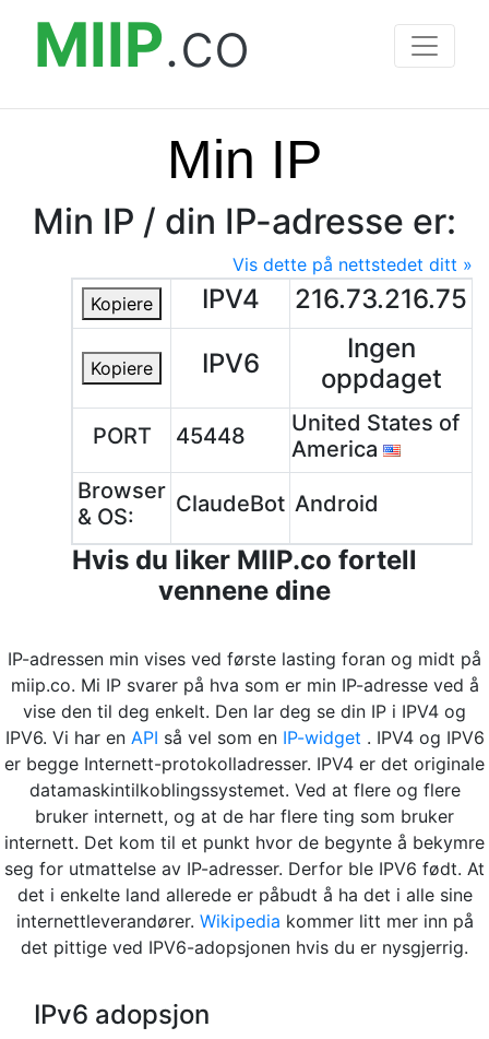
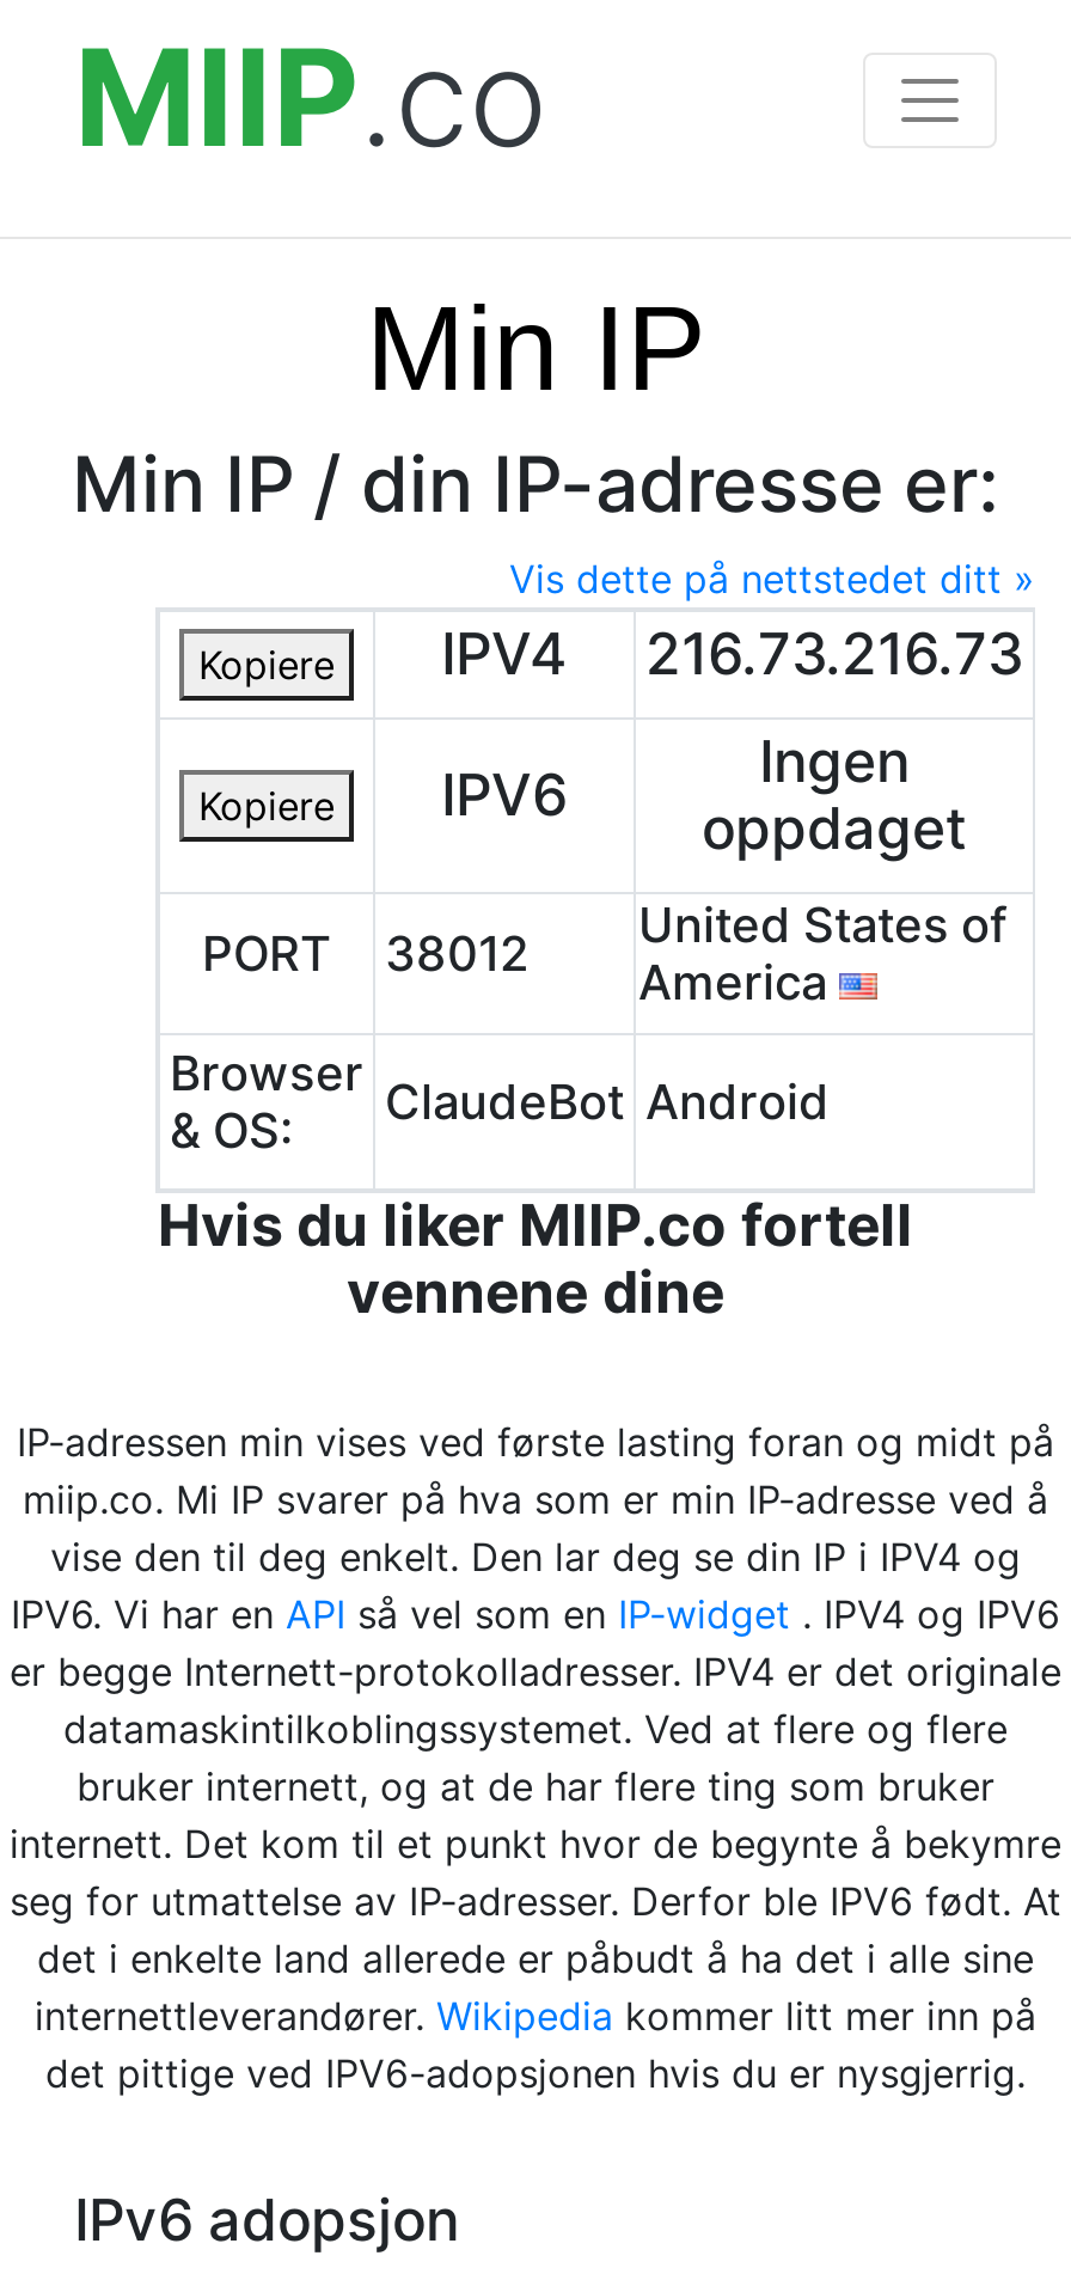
- IPV4 216.73.216.75
+ IPV4 216.73.216.73

- PORT 45448 United States of America
+ PORT 38012 United States of America
